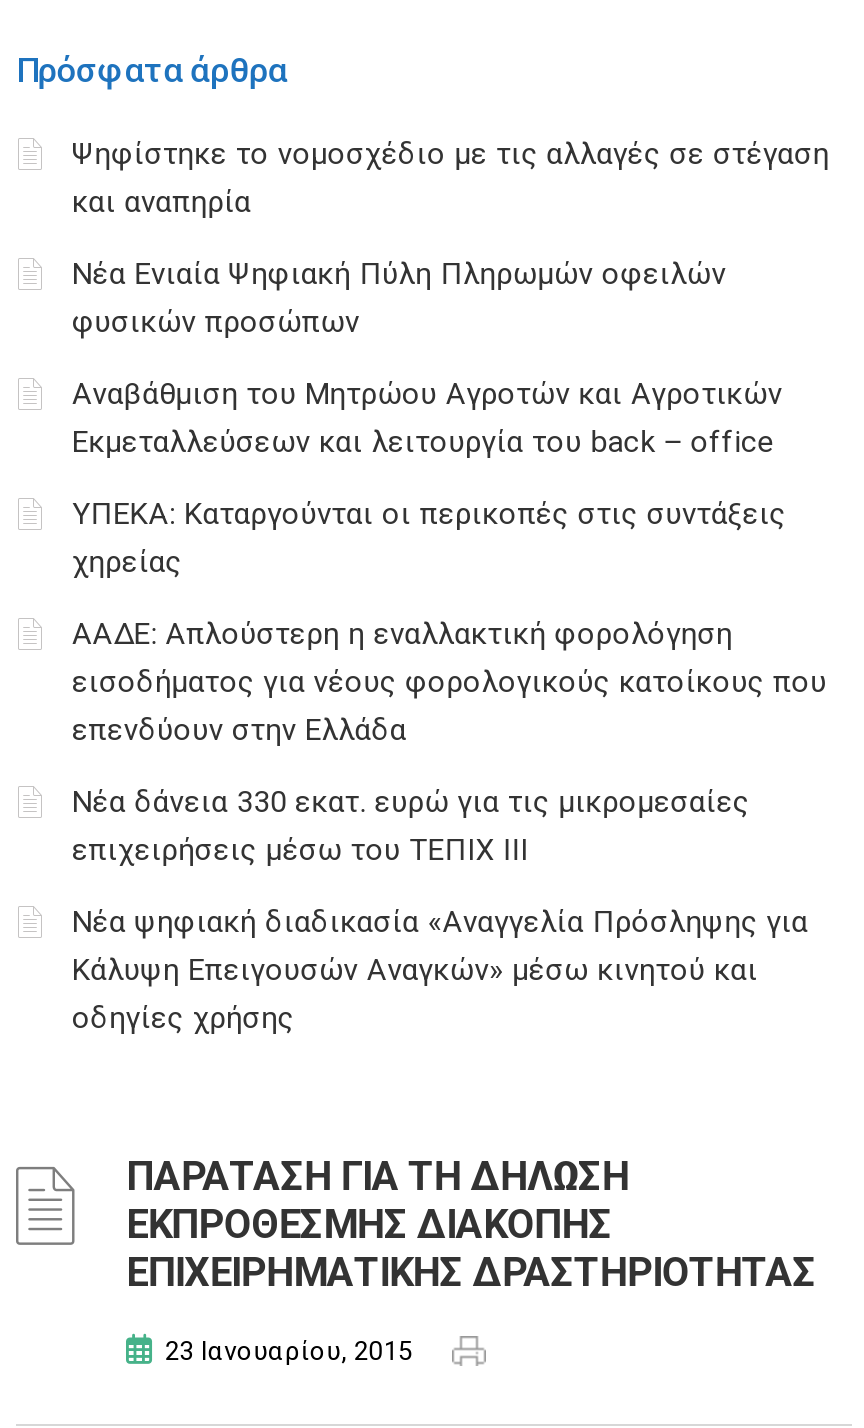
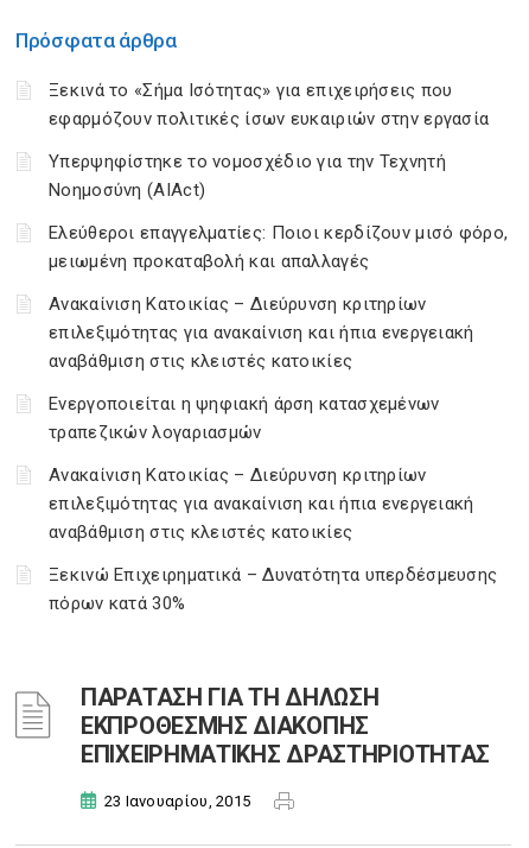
- Ψηφίστηκε το νομοσχέδιο με τις αλλαγές σε στέγαση
- και αναπηρία
+ Ξεκινά το «Σήμα Ισότητας» για επιχειρήσεις που
+ εφαρμόζουν πολιτικές ίσων ευκαιριών στην εργασία

- Νέα Ενιαία Ψηφιακή Πύλη Πληρωμών οφειλών
- φυσικών προσώπων
+ Υπερψηφίστηκε το νομοσχέδιο για την Τεχνητή
+ Νοημοσύνη (AIAct)

- Αναβάθμιση του Μητρώου Αγροτών και Αγροτικών
- Εκμεταλλεύσεων και λειτουργία του back – office
+ Ελεύθεροι επαγγελματίες: Ποιοι κερδίζουν μισό φόρο,
+ μειωμένη προκαταβολή και απαλλαγές

- ΥΠΕΚΑ: Καταργούνται οι περικοπές στις συντάξεις
- χηρείας
+ Ανακαίνιση Κατοικίας – Διεύρυνση κριτηρίων
+ επιλεξιμότητας για ανακαίνιση και ήπια ενεργειακή
+ αναβάθμιση στις κλειστές κατοικίες

- ΑΑΔΕ: Απλούστερη η εναλλακτική φορολόγηση
- εισοδήματος για νέους φορολογικούς κατοίκους που
- επενδύουν στην Ελλάδα
+ Ενεργοποιείται η ψηφιακή άρση κατασχεμένων
+ τραπεζικών λογαριασμών

- Νέα δάνεια 330 εκατ. ευρώ για τις μικρομεσαίες
- επιχειρήσεις μέσω του ΤΕΠΙΧ ΙΙΙ
+ Ανακαίνιση Κατοικίας – Διεύρυνση κριτηρίων
+ επιλεξιμότητας για ανακαίνιση και ήπια ενεργειακή
+ αναβάθμιση στις κλειστές κατοικίες

- Νέα ψηφιακή διαδικασία «Αναγγελία Πρόσληψης για
- Κάλυψη Επειγουσών Αναγκών» μέσω κινητού και
- οδηγίες χρήσης
+ Ξεκινώ Επιχειρηματικά – Δυνατότητα υπερδέσμευσης
+ πόρων κατά 30%
